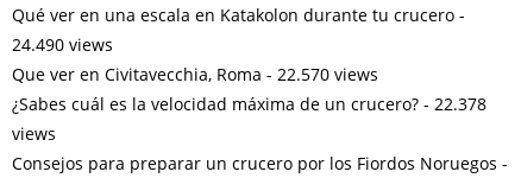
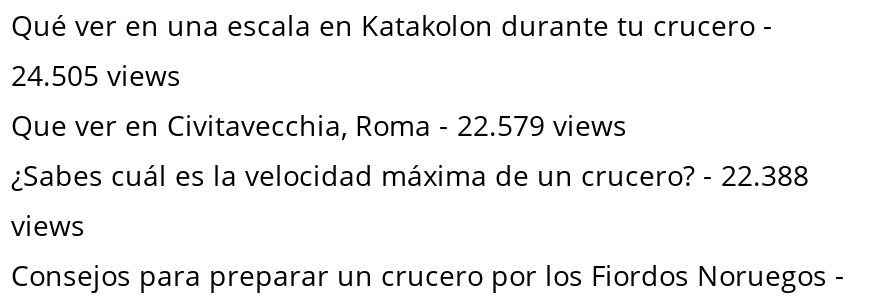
- 24.490 views
+ 24.505 views

- Que ver en Civitavecchia, Roma - 22.570 views
+ Que ver en Civitavecchia, Roma - 22.579 views

- ¿Sabes cuál es la velocidad máxima de un crucero? - 22.378
+ ¿Sabes cuál es la velocidad máxima de un crucero? - 22.388
